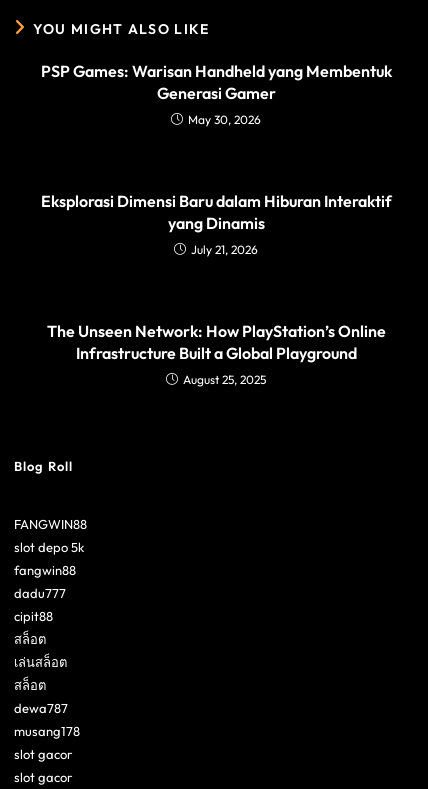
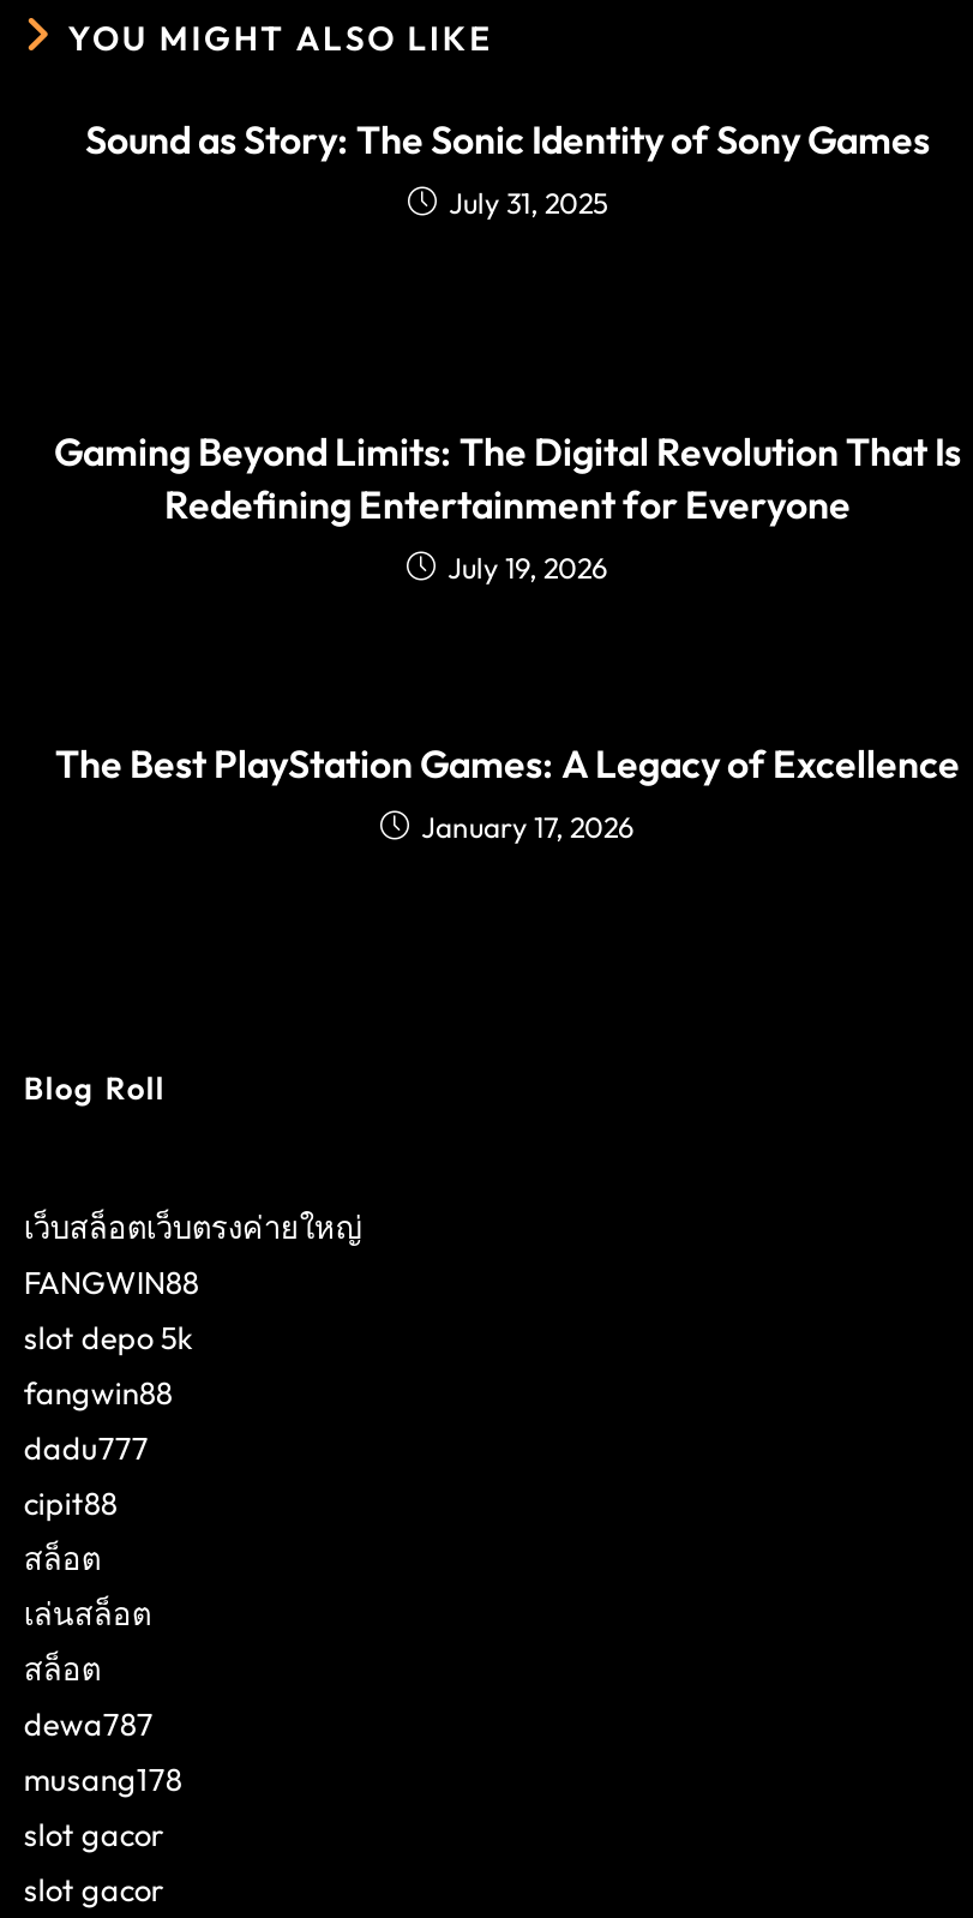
- PSP Games: Warisan Handheld yang Membentuk
- Generasi Gamer
- May 30, 2026
+ Sound as Story: The Sonic Identity of Sony Games
+ July 31, 2025

- Eksplorasi Dimensi Baru dalam Hiburan Interaktif
- yang Dinamis
- July 21, 2026
+ Gaming Beyond Limits: The Digital Revolution That Is
+ Redefining Entertainment for Everyone
+ July 19, 2026

- The Unseen Network: How PlayStation’s Online
- Infrastructure Built a Global Playground
- August 25, 2025
+ The Best PlayStation Games: A Legacy of Excellence
+ January 17, 2026

+ เว็บสล็อตเว็บตรงค่ายใหญ่
